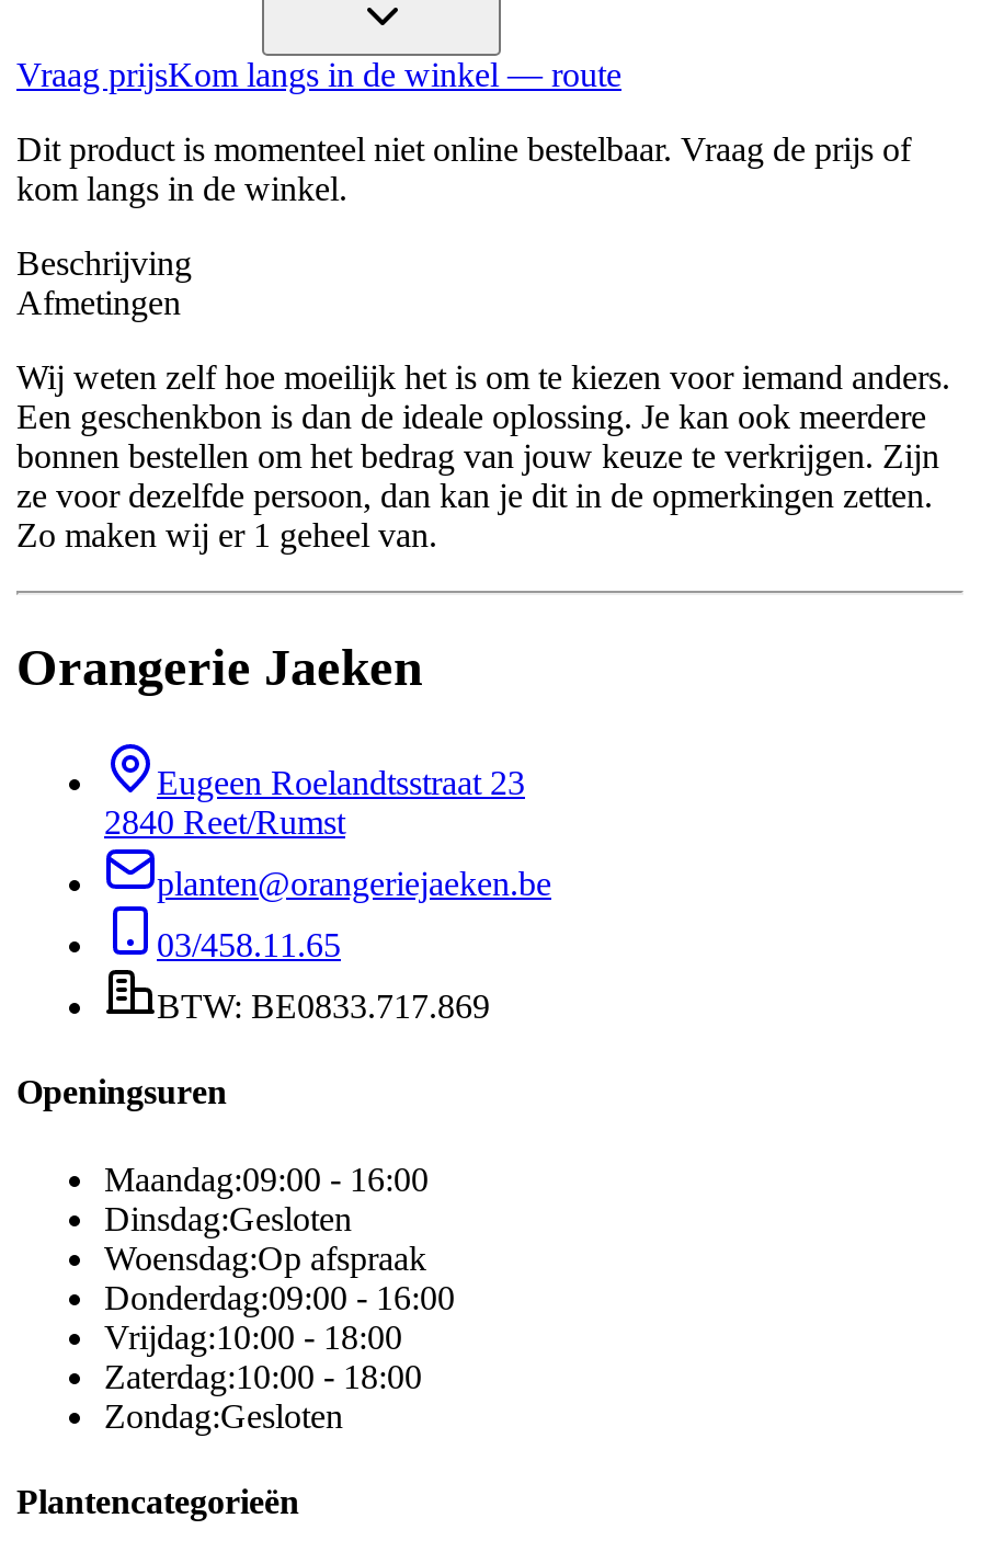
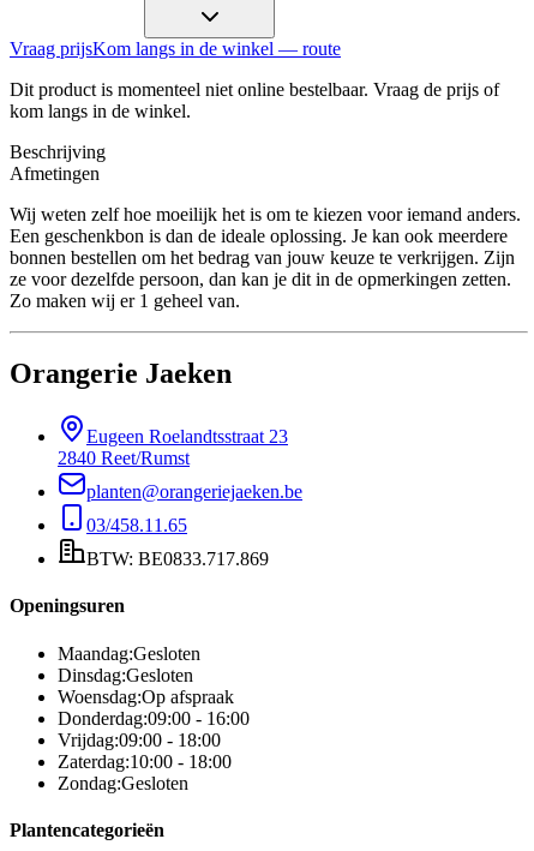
- Maandag:09:00 - 16:00
+ Maandag:Gesloten

- Vrijdag:10:00 - 18:00
+ Vrijdag:09:00 - 18:00
